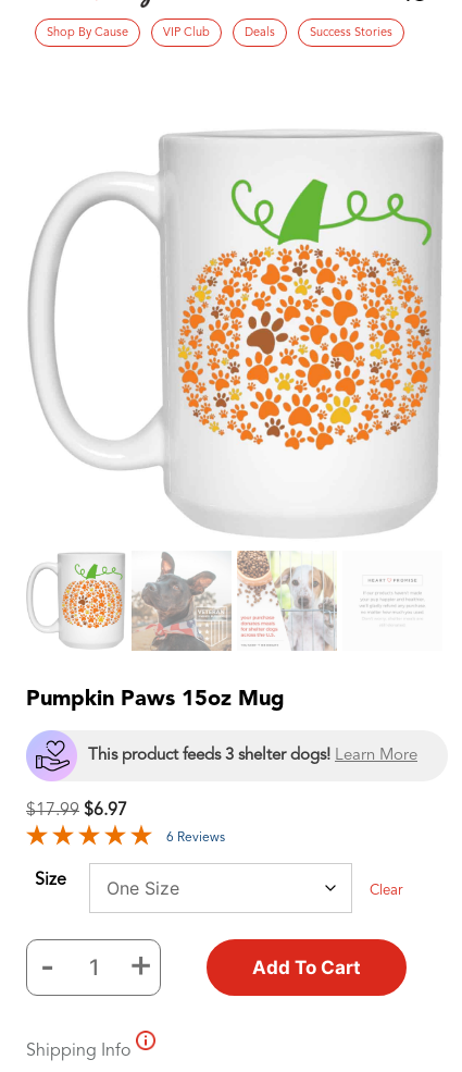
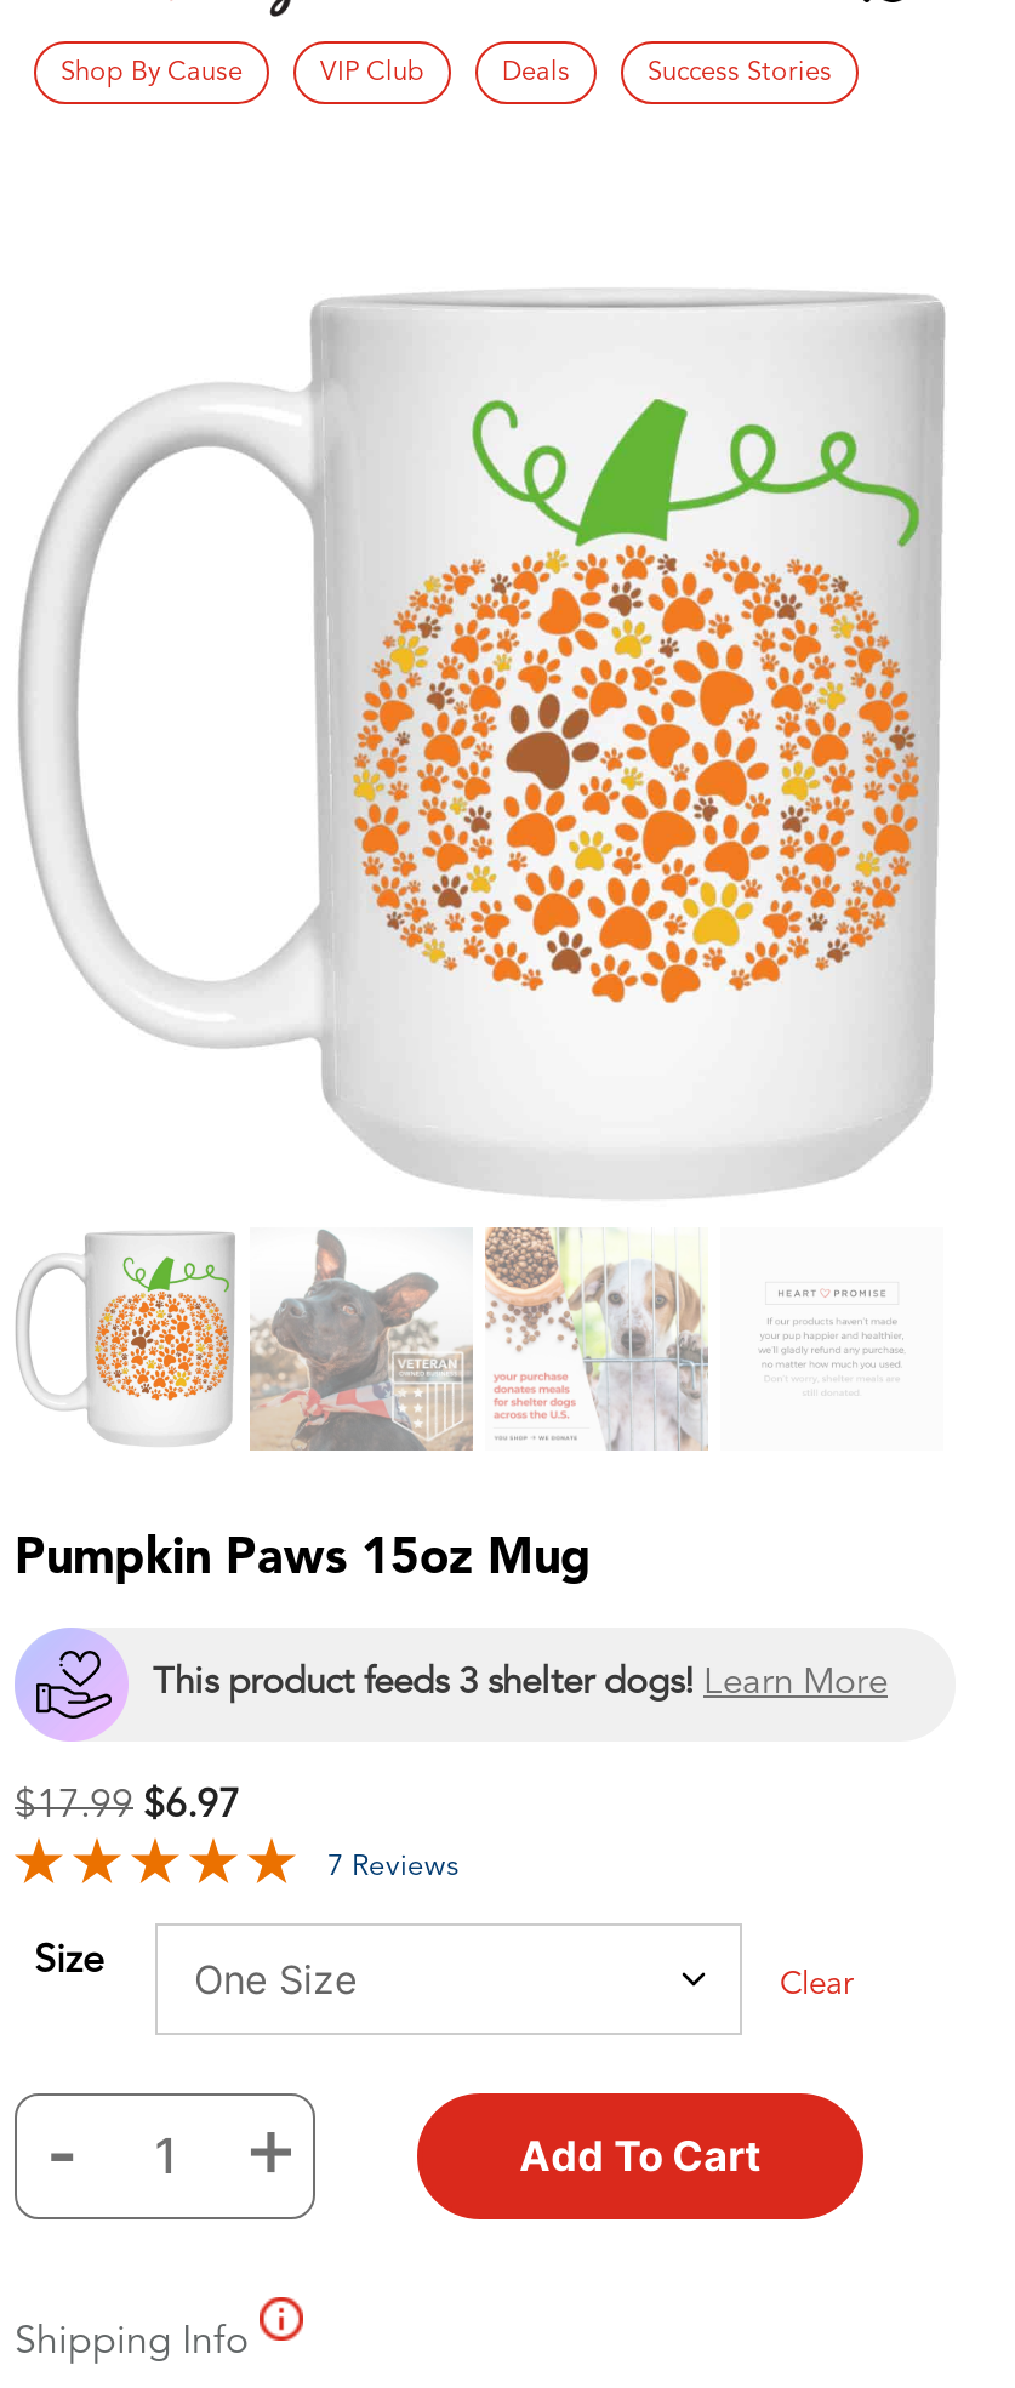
- 6 Reviews
+ 7 Reviews
